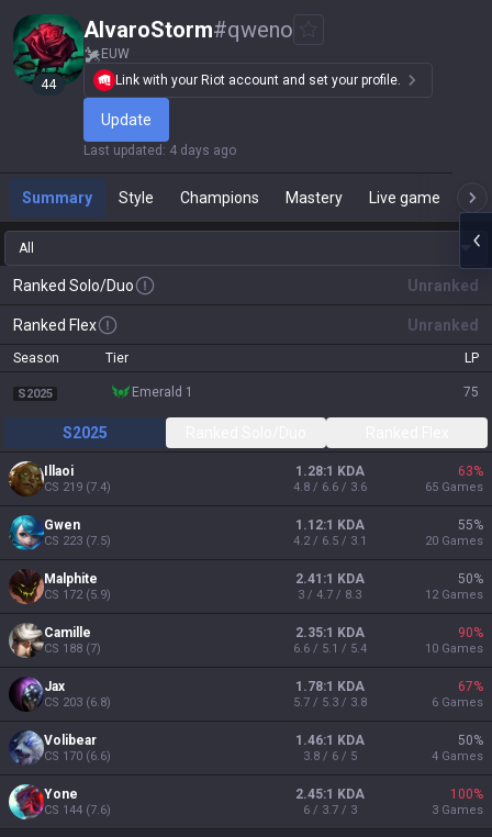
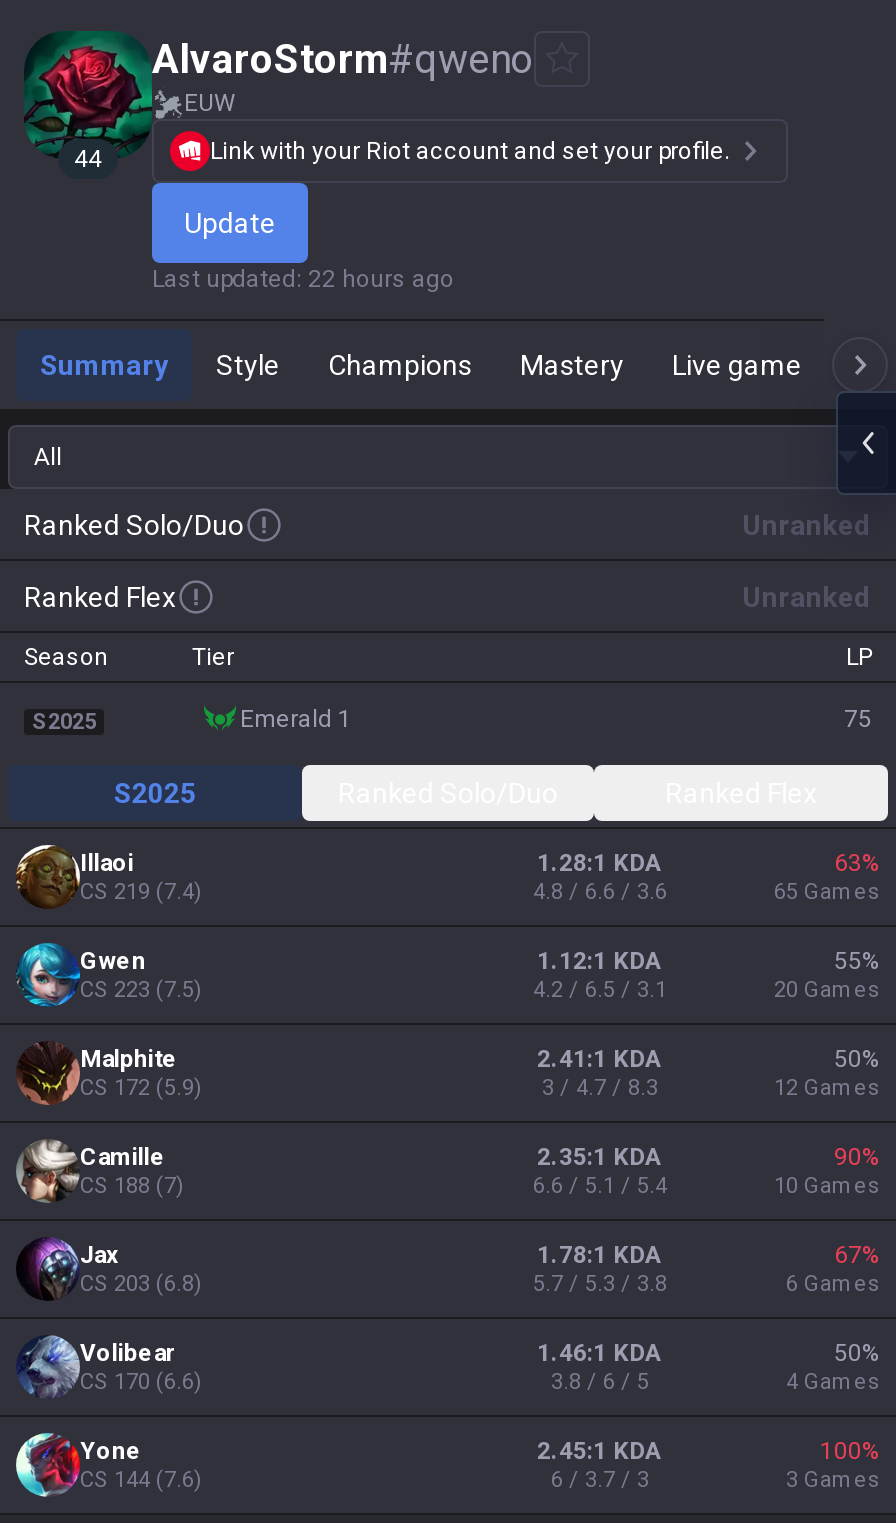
- Last updated: 4 days ago
+ Last updated: 22 hours ago
